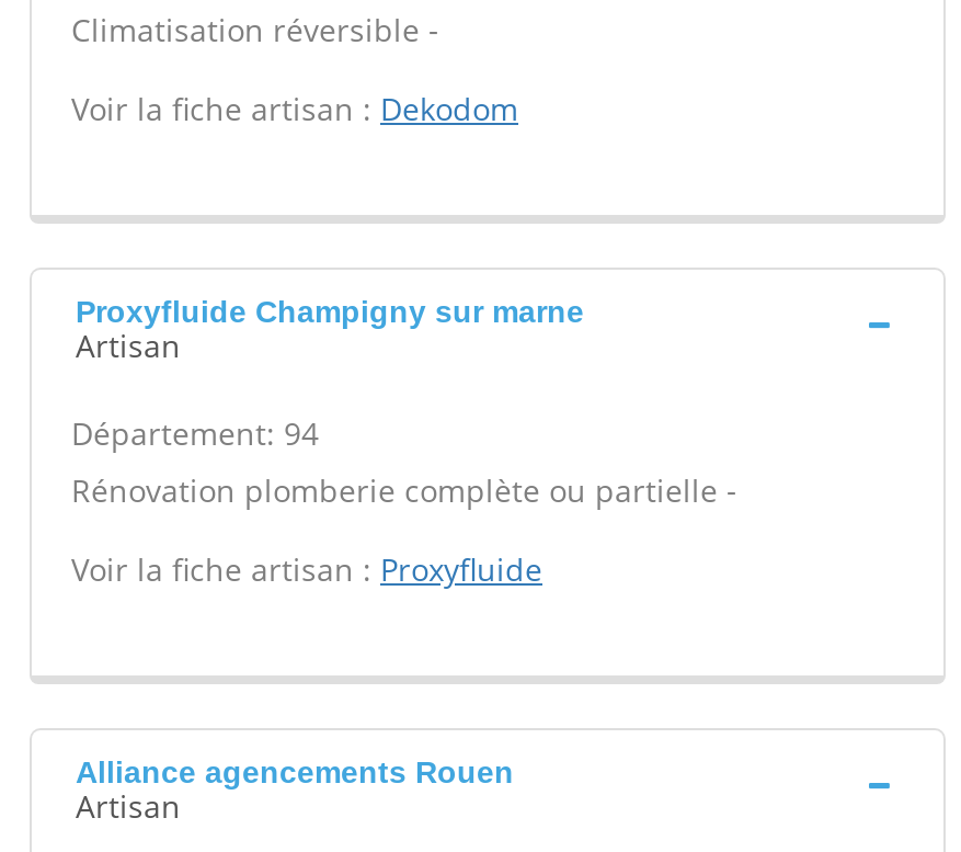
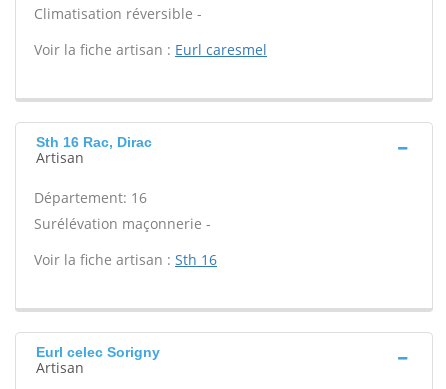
- Voir la fiche artisan : Dekodom
+ Voir la fiche artisan : Eurl caresmel

- Proxyfluide Champigny sur marne
+ Sth 16 Rac, Dirac

- Département: 94
- Rénovation plomberie complète ou partielle -
+ Département: 16
+ Surélévation maçonnerie -

- Voir la fiche artisan : Proxyfluide
+ Voir la fiche artisan : Sth 16

- Alliance agencements Rouen
+ Eurl celec Sorigny
